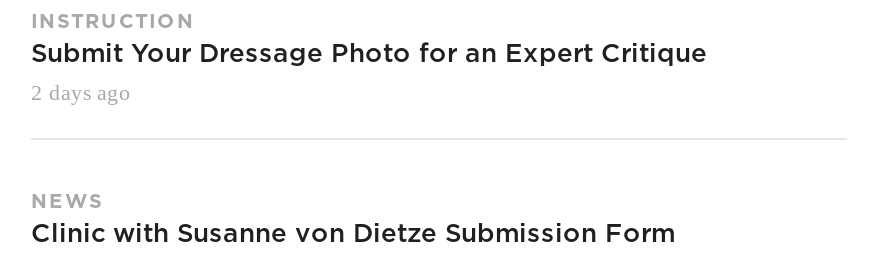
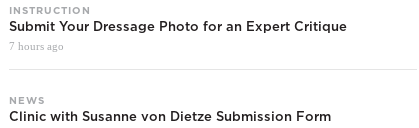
- 2 days ago
+ 7 hours ago
